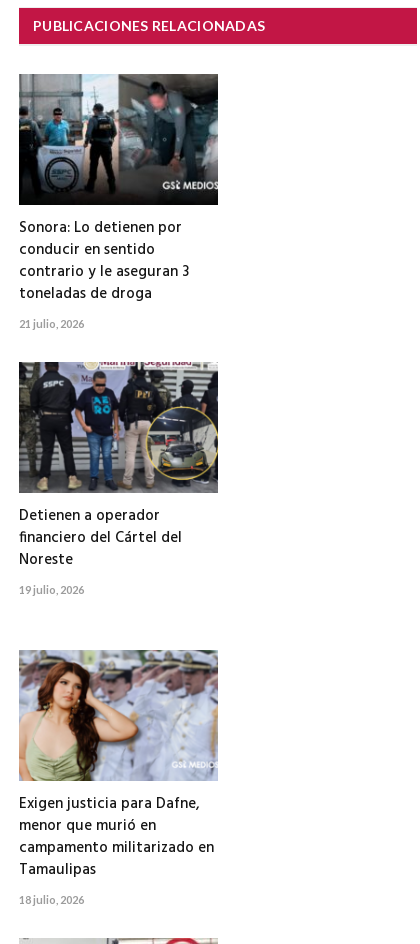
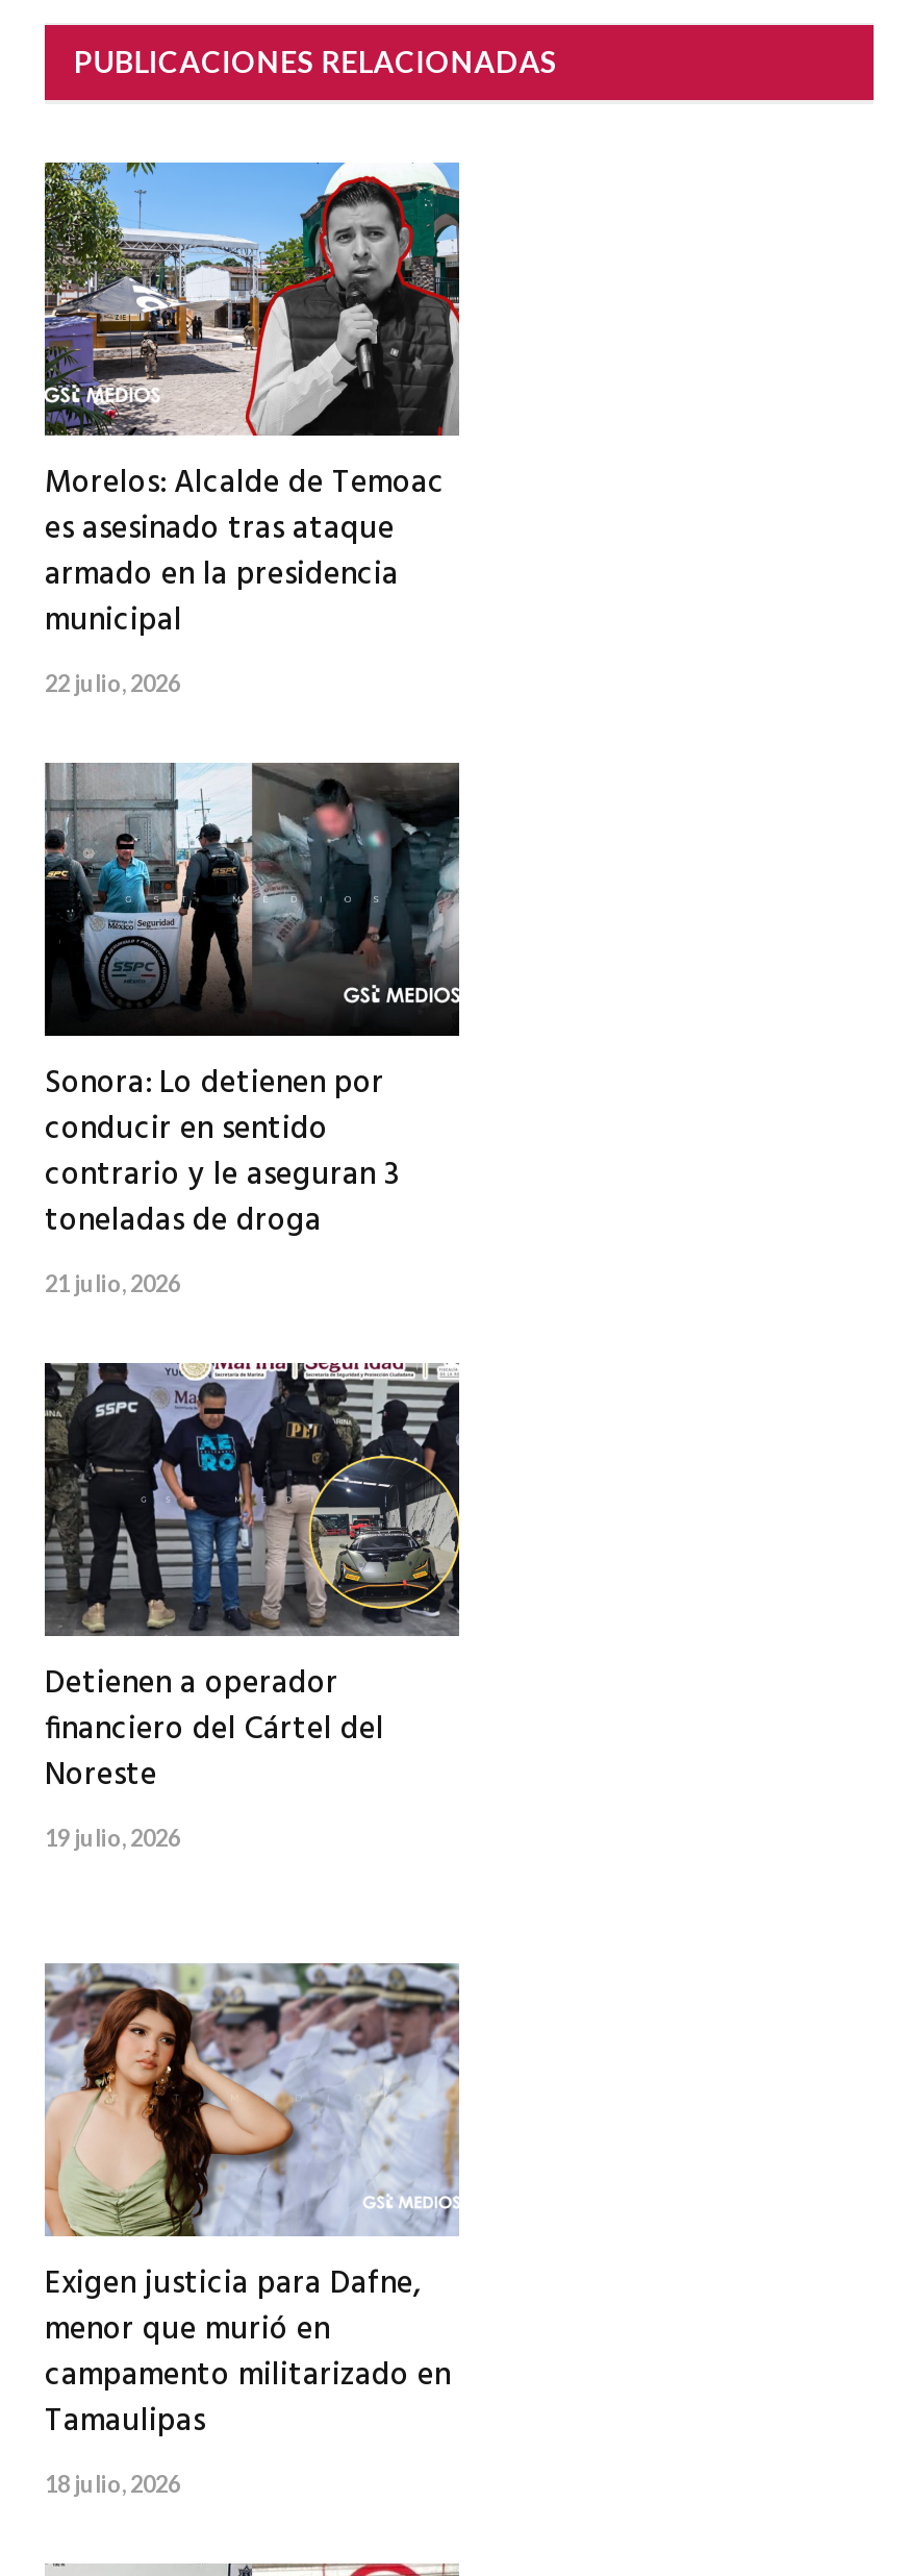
+ [image]
+ Morelos: Alcalde de Temoac
+ es asesinado tras ataque
+ armado en la presidencia
+ municipal
+ 22 julio, 2026
